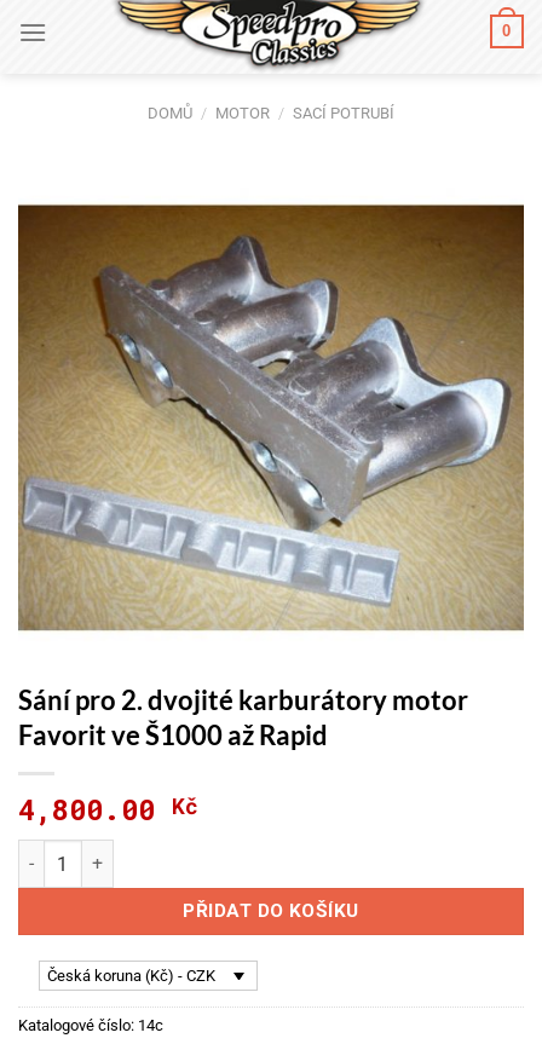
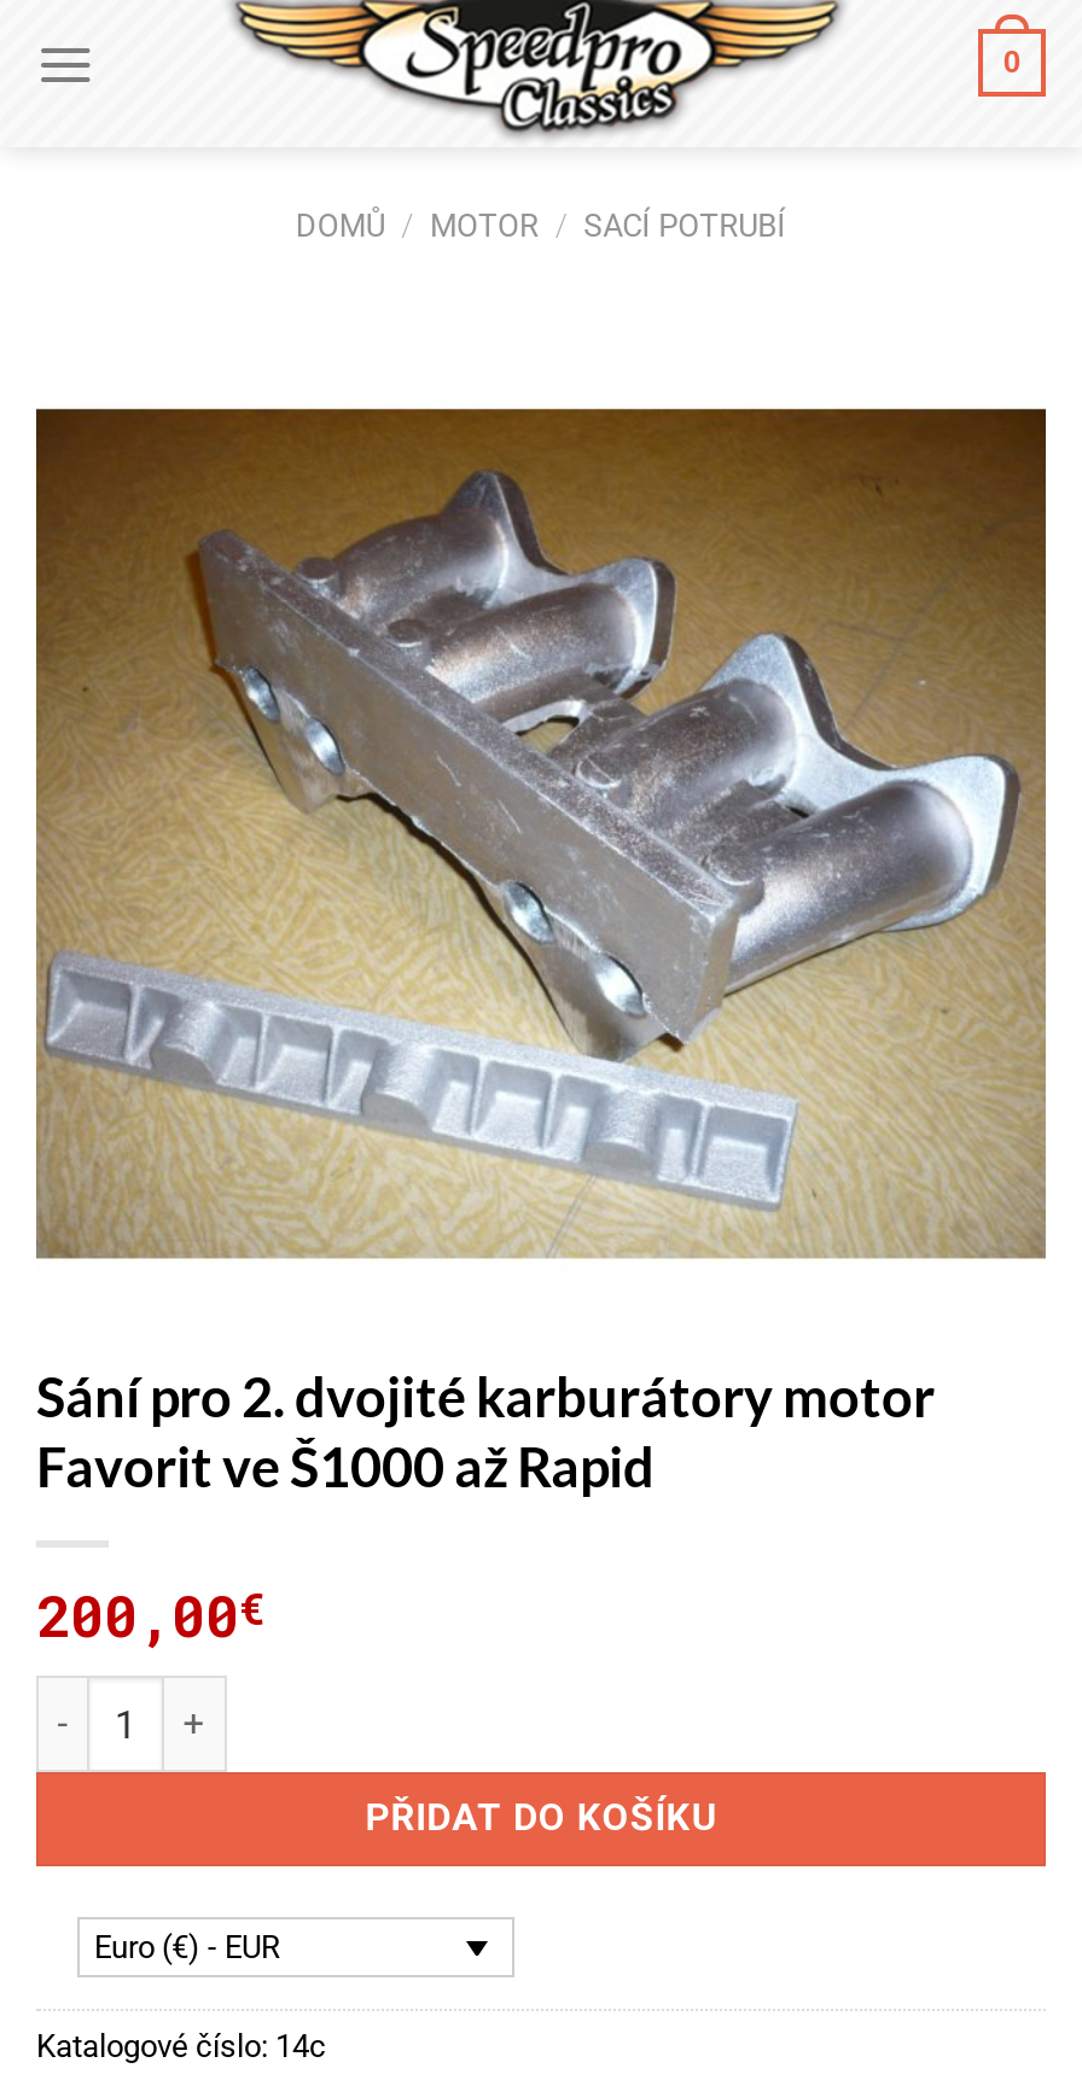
- 4,800.00Kč
+ 200,00€

- Česká koruna (Kč) - CZK
+ Euro (€) - EUR
